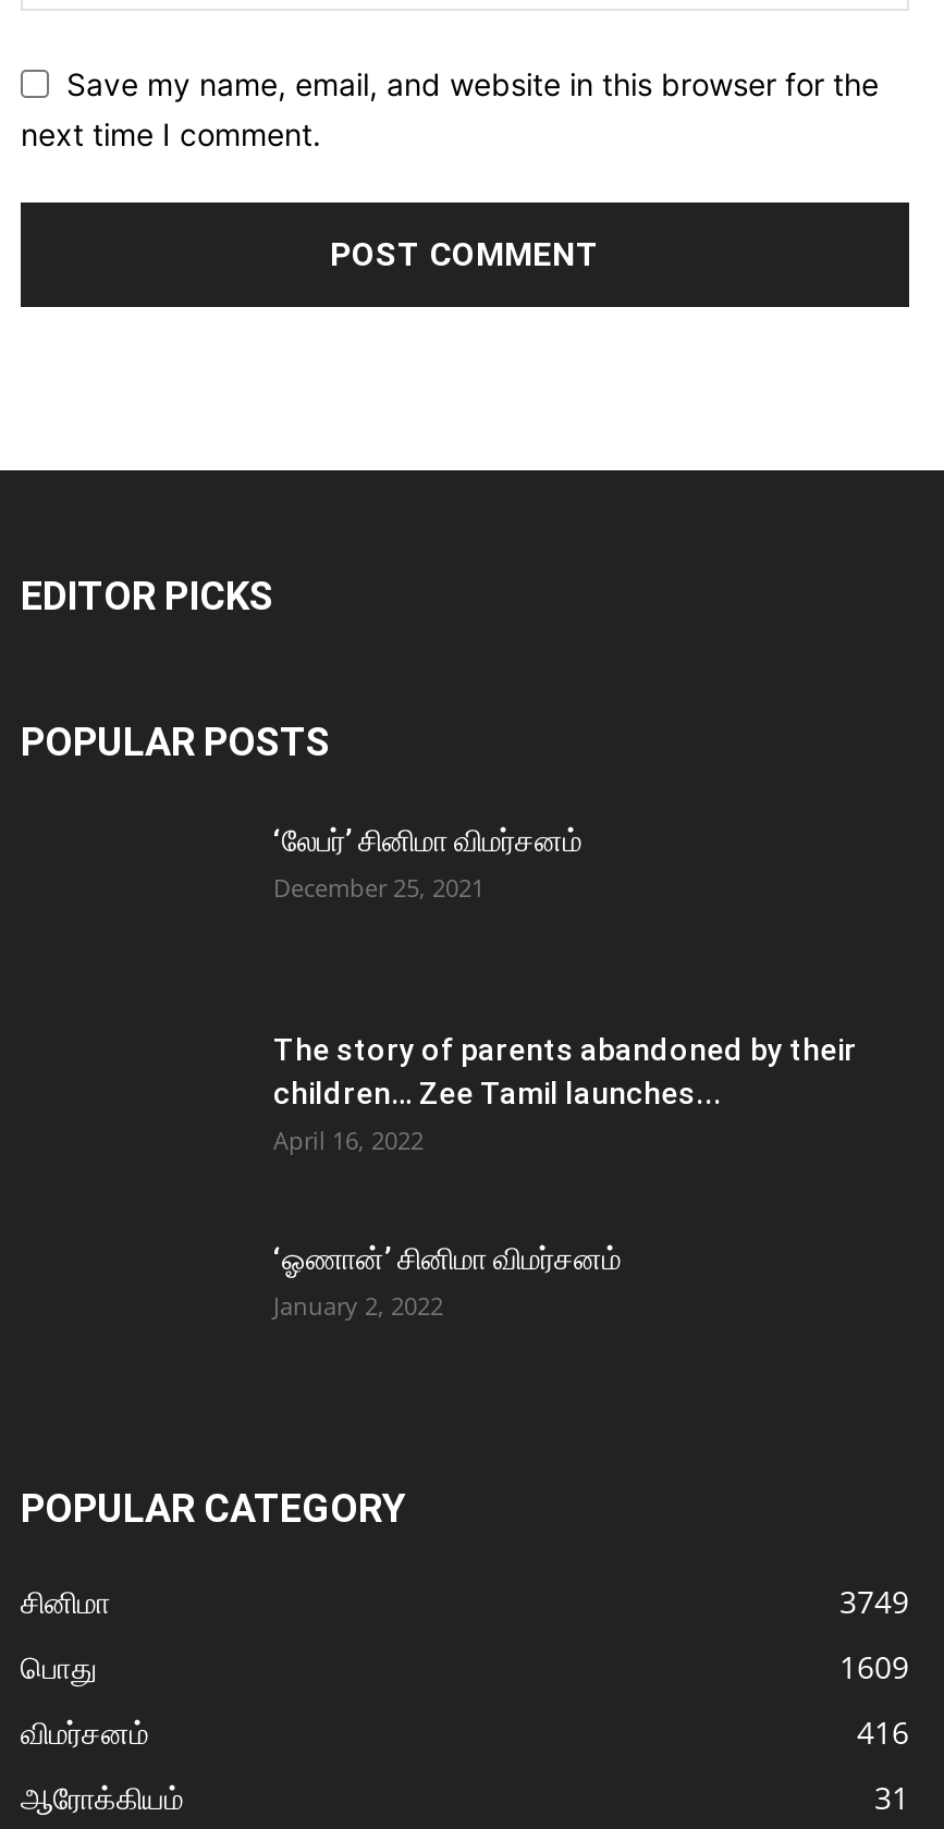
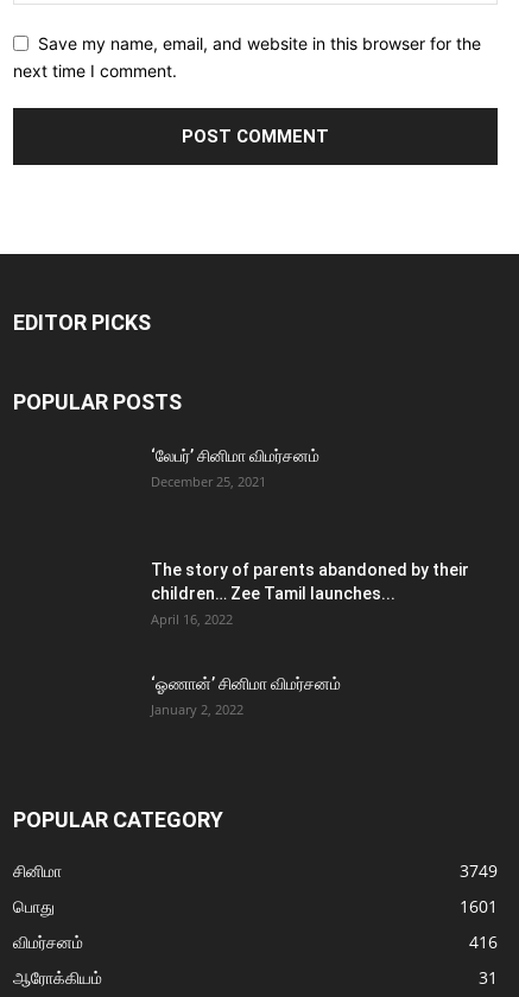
- 1609
+ 1601
